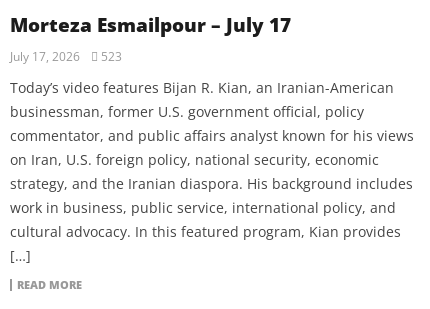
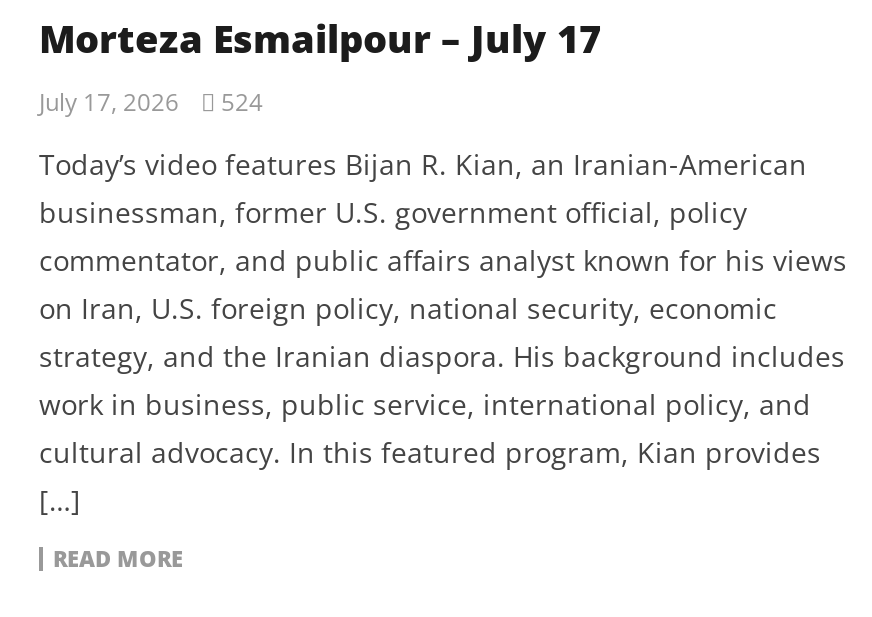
- July 17, 2026 523
+ July 17, 2026 524
